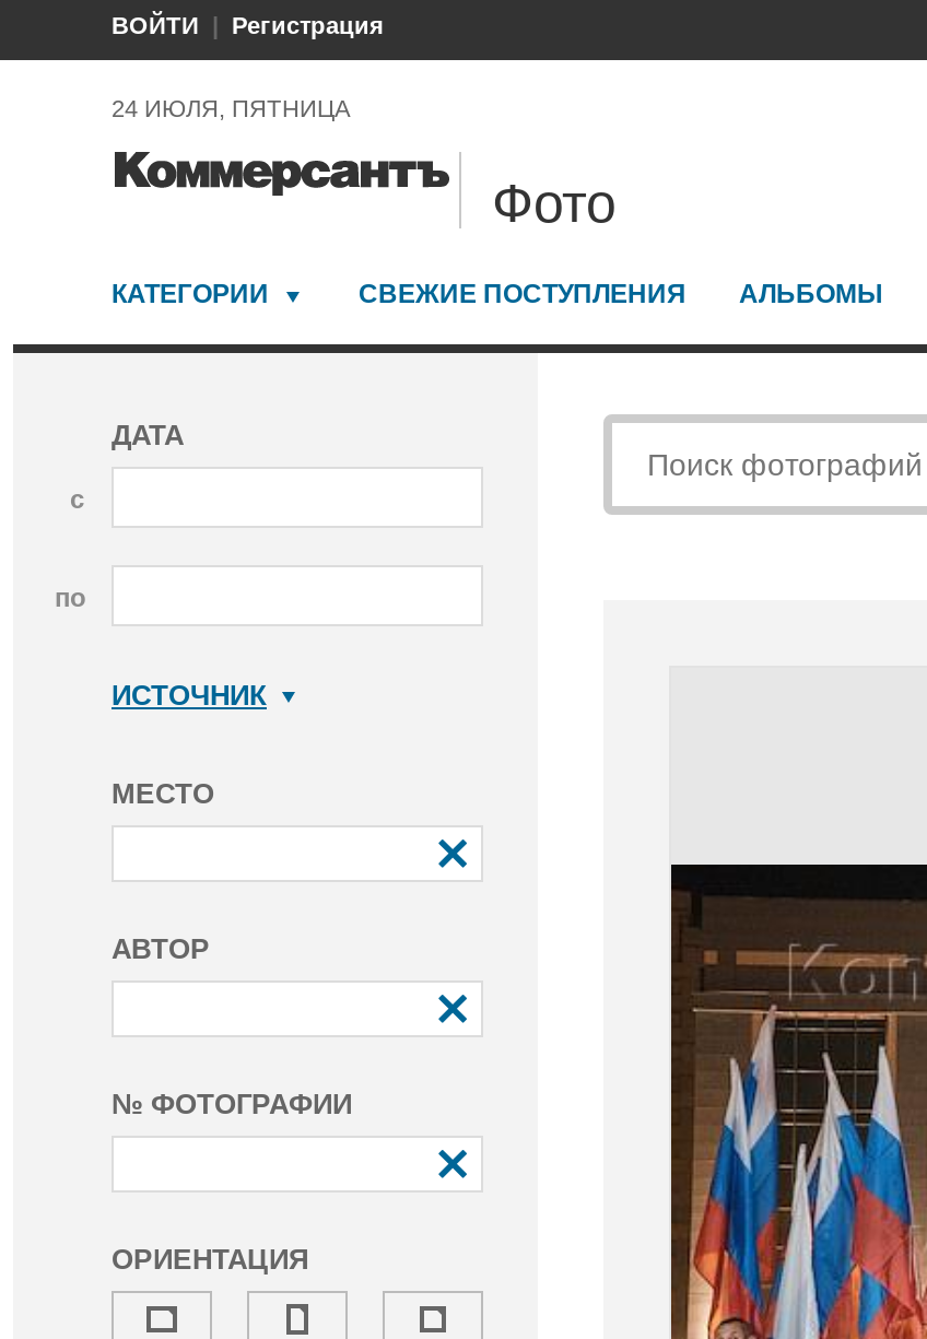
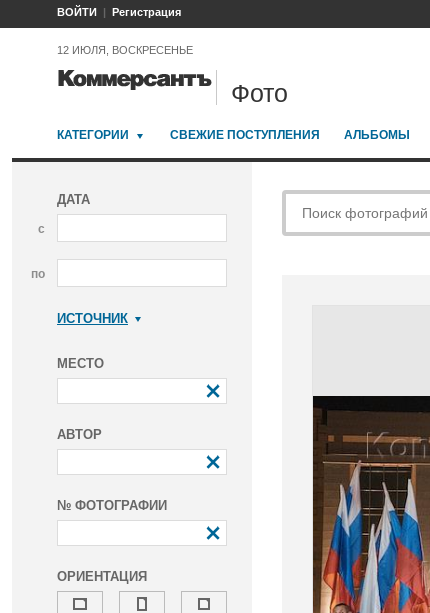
- 24 ИЮЛЯ, ПЯТНИЦА
+ 12 ИЮЛЯ, ВОСКРЕСЕНЬЕ
